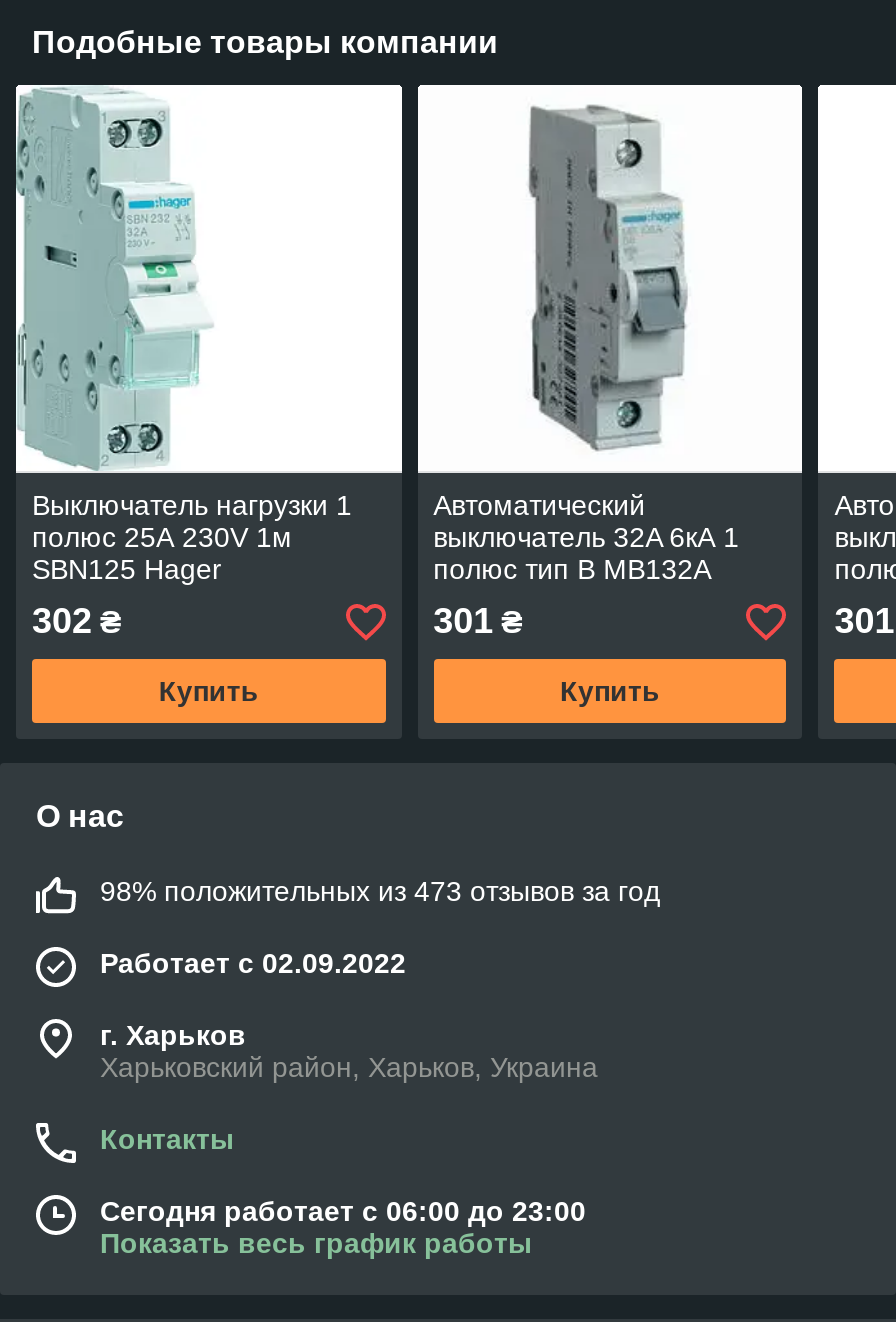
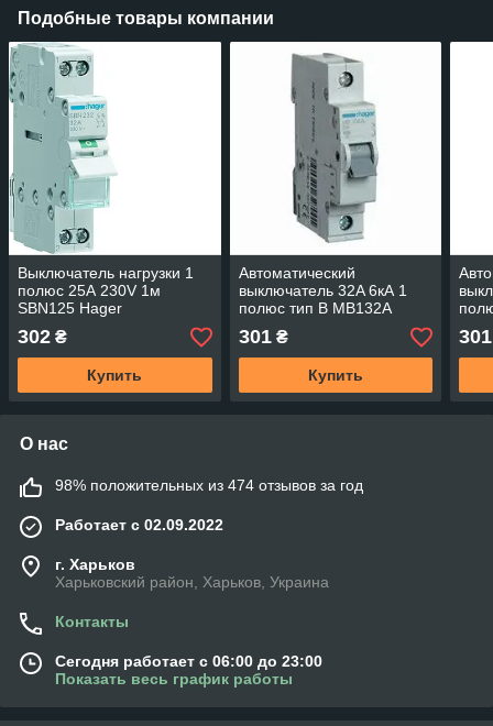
- 98% положительных из 473 отзывов за год
+ 98% положительных из 474 отзывов за год
